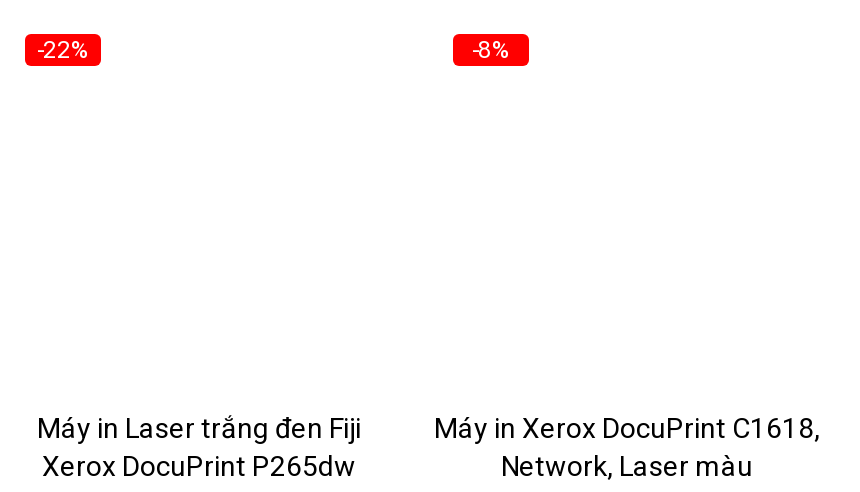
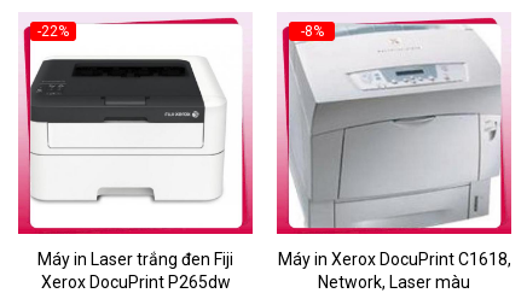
+ [image]

+ [image]
